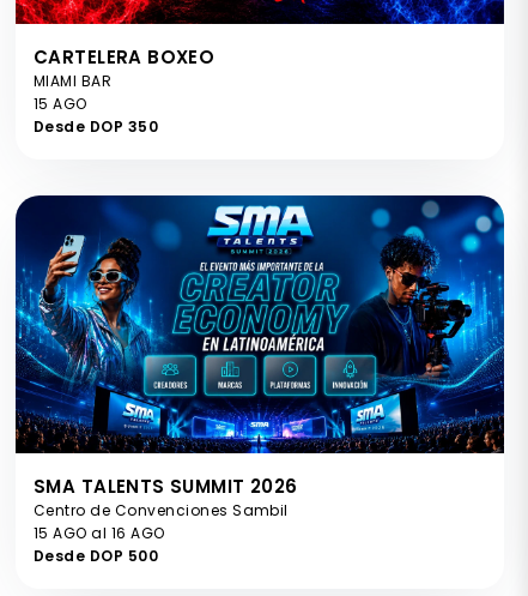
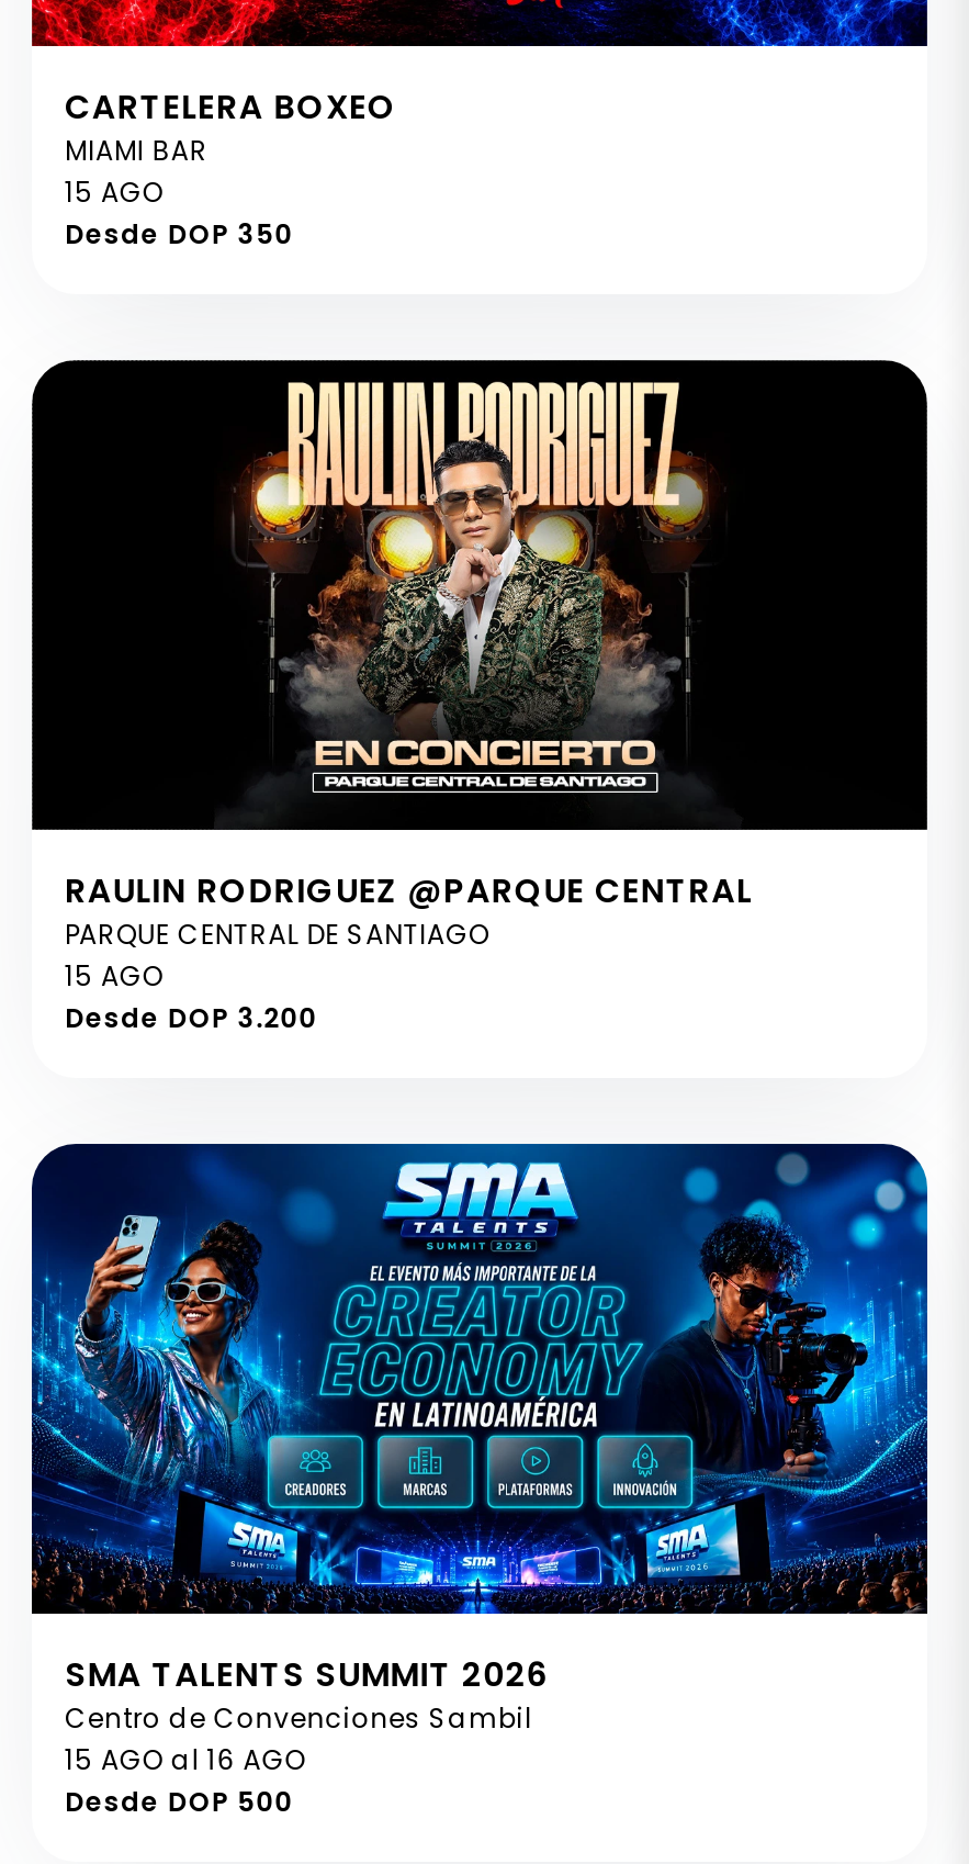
+ [image]
+ RAULIN RODRIGUEZ @PARQUE CENTRAL
+ PARQUE CENTRAL DE SANTIAGO
+ 15 AGO
+ Desde DOP 3.200
